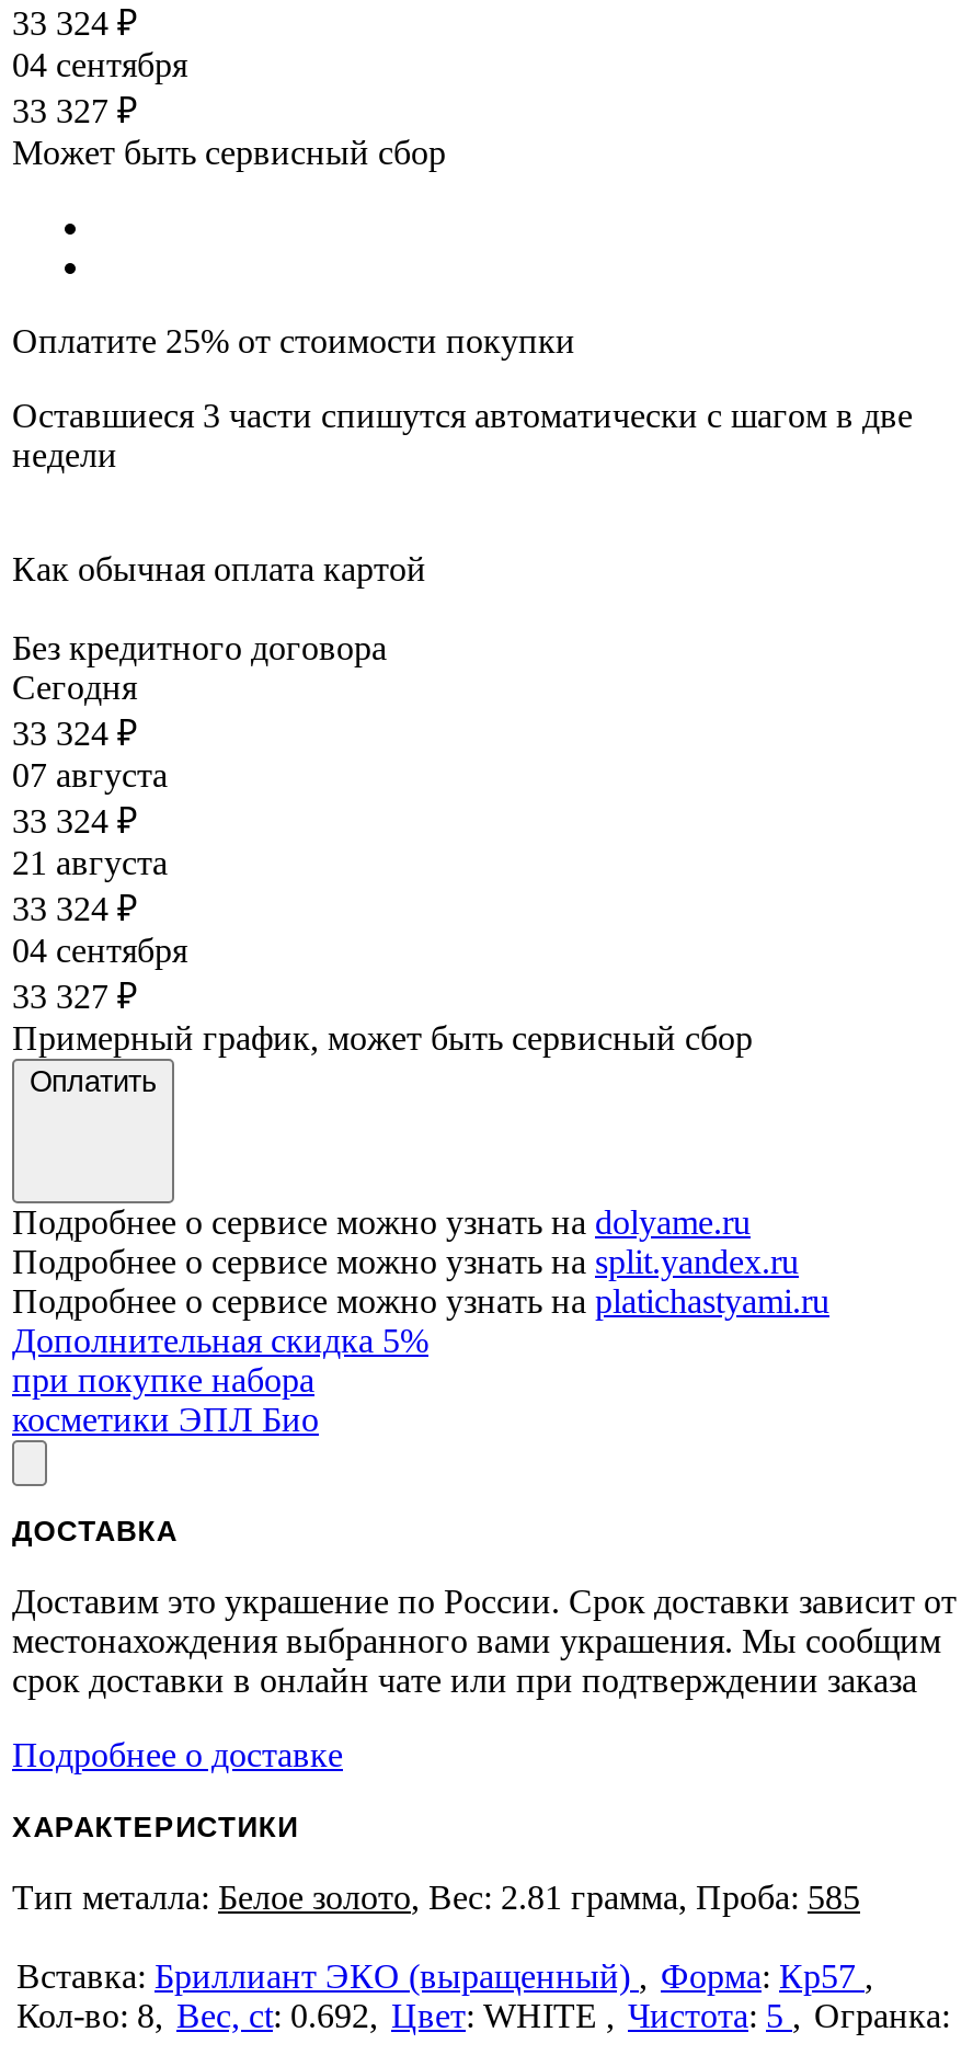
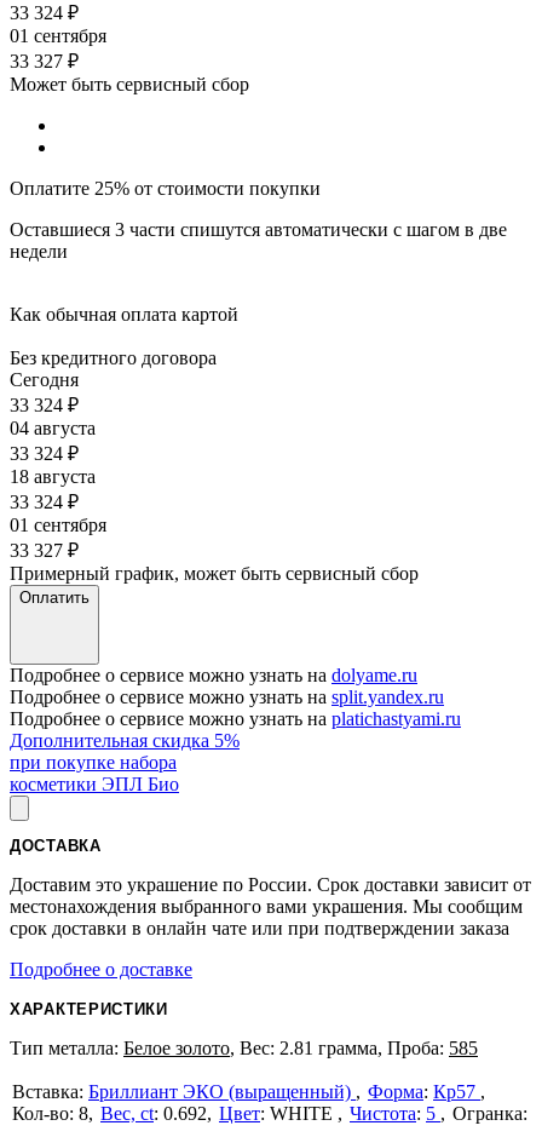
- 04 сентября
+ 01 сентября

- 07 августа
+ 04 августа

- 21 августа
+ 18 августа

- 04 сентября
+ 01 сентября
